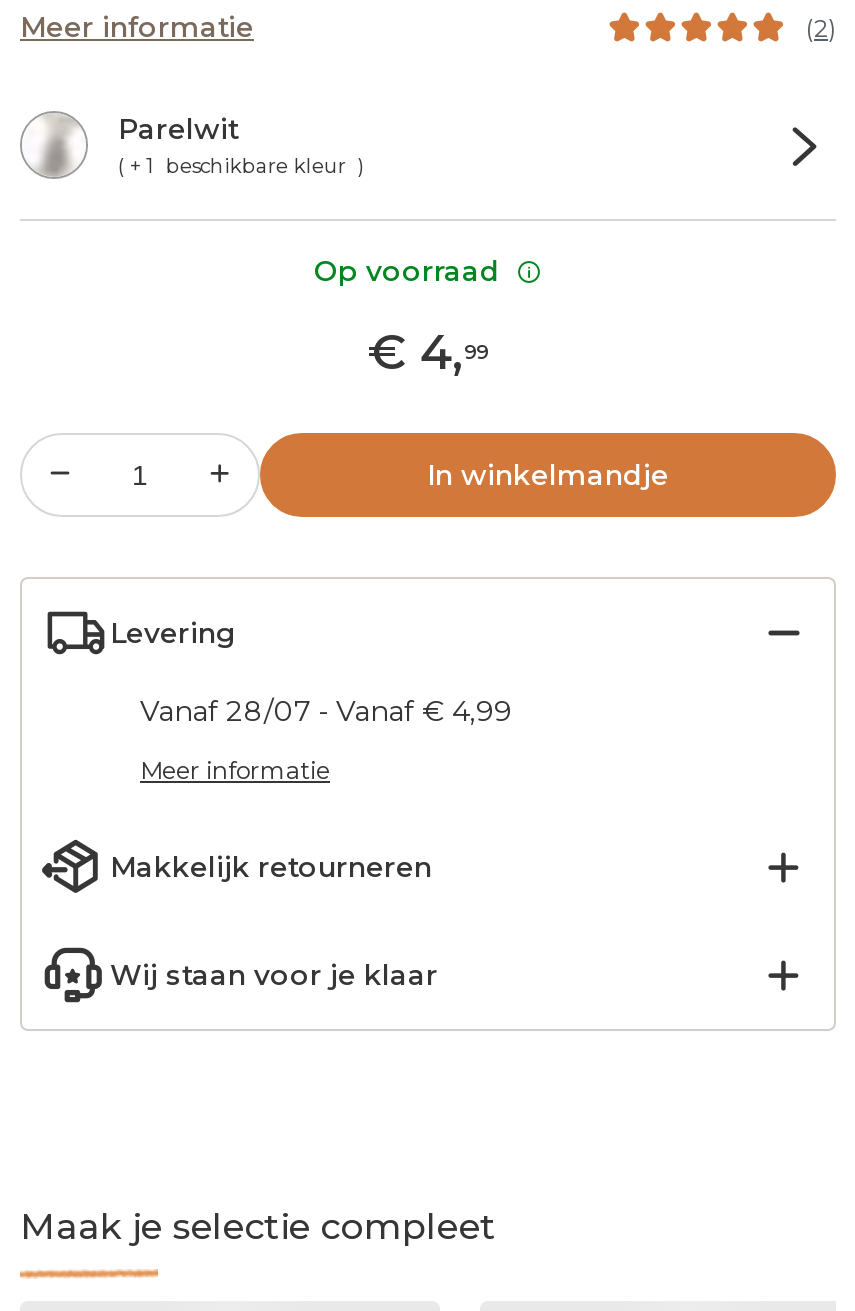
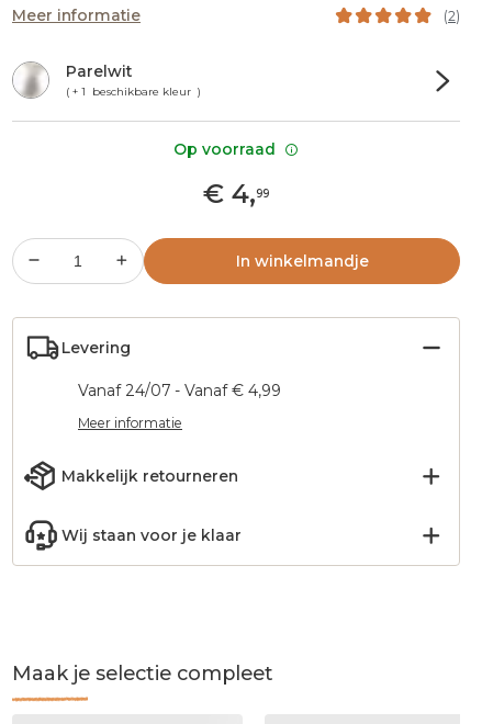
- Vanaf 28/07 - Vanaf € 4,99
+ Vanaf 24/07 - Vanaf € 4,99
